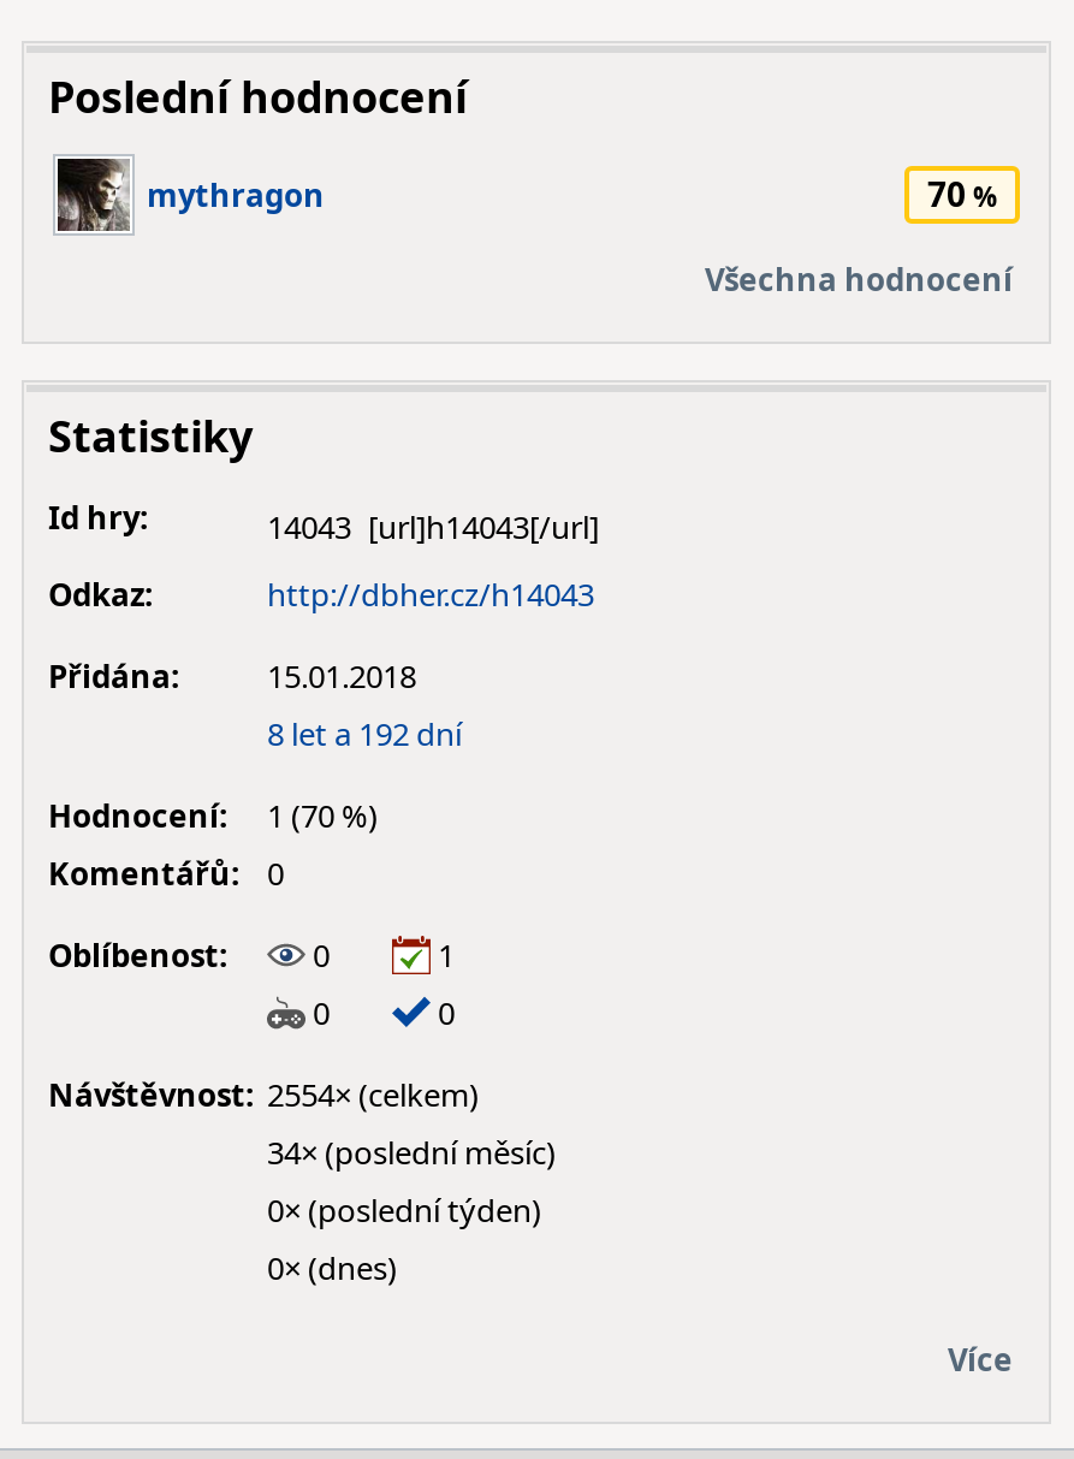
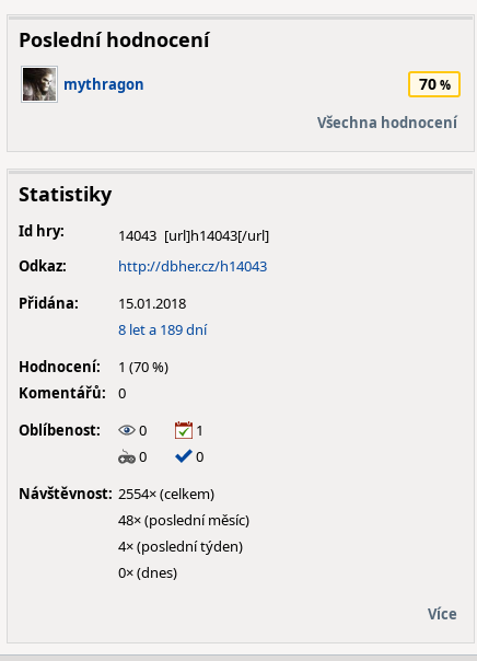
- 8 let a 192 dní
+ 8 let a 189 dní

- 34× (poslední měsíc)
+ 48× (poslední měsíc)

- 0× (poslední týden)
+ 4× (poslední týden)
